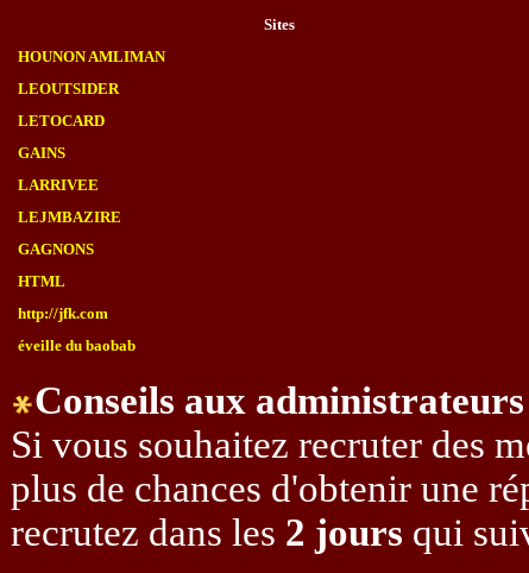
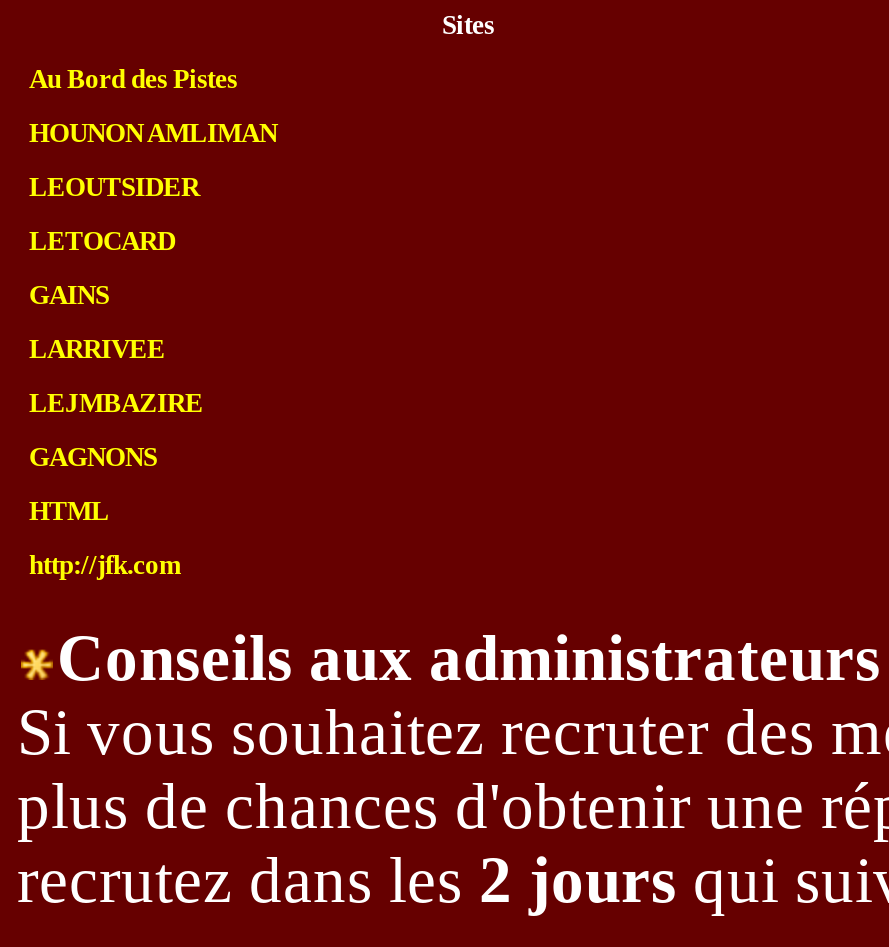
+ Au Bord des Pistes

moved down: HOUNON AMLIMAN | LEOUTSIDER | LETOCARD | ... | HTML | http://jfk.com

- éveille du baobab
